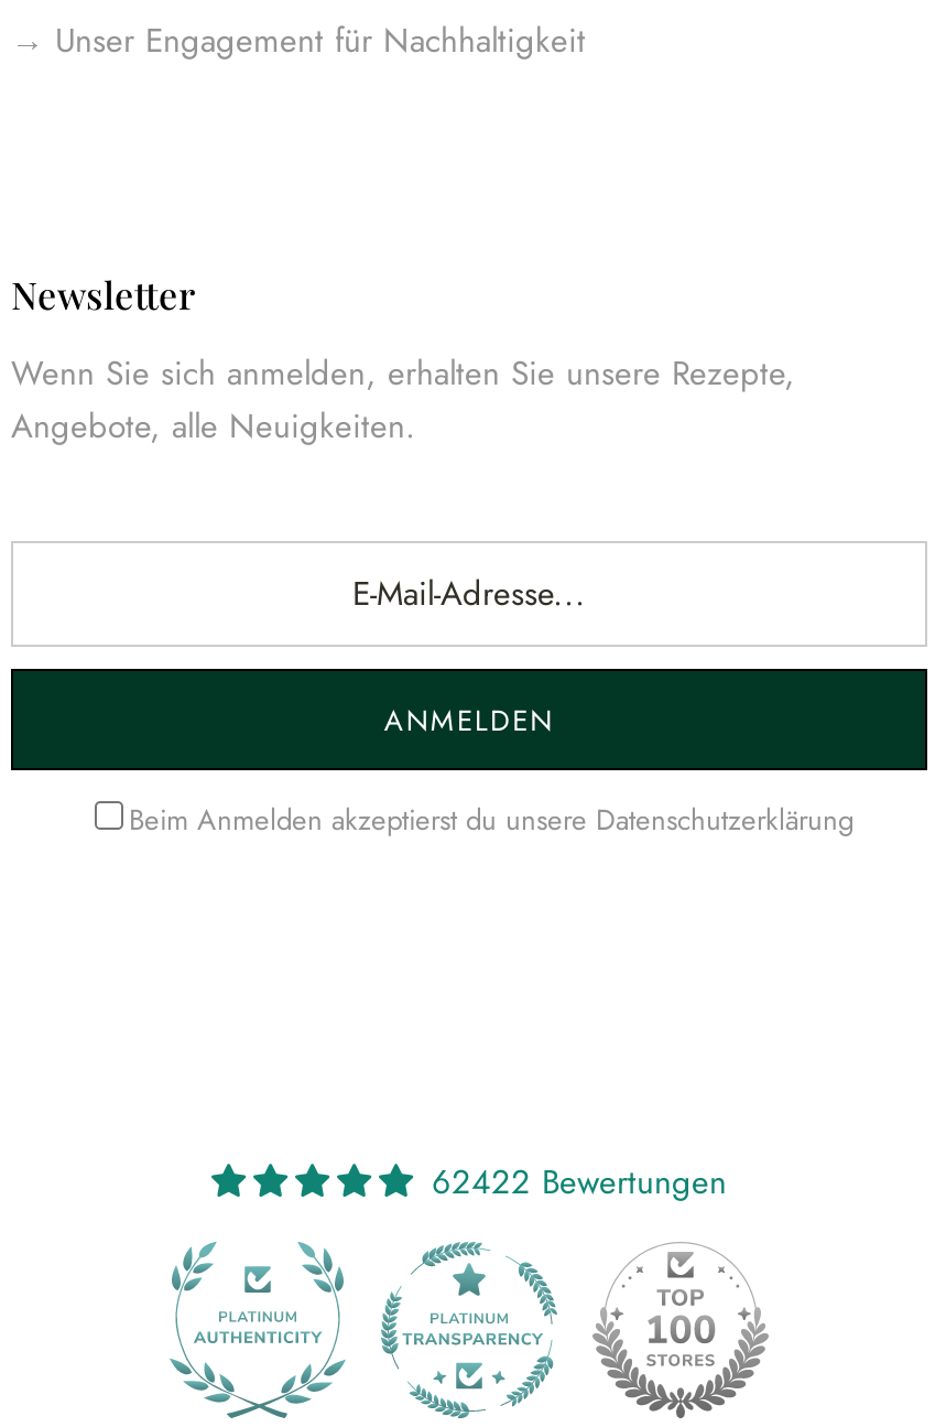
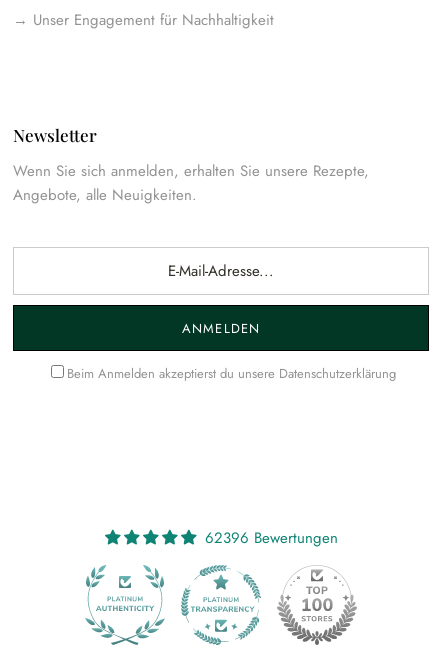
- 62422 Bewertungen
+ 62396 Bewertungen
